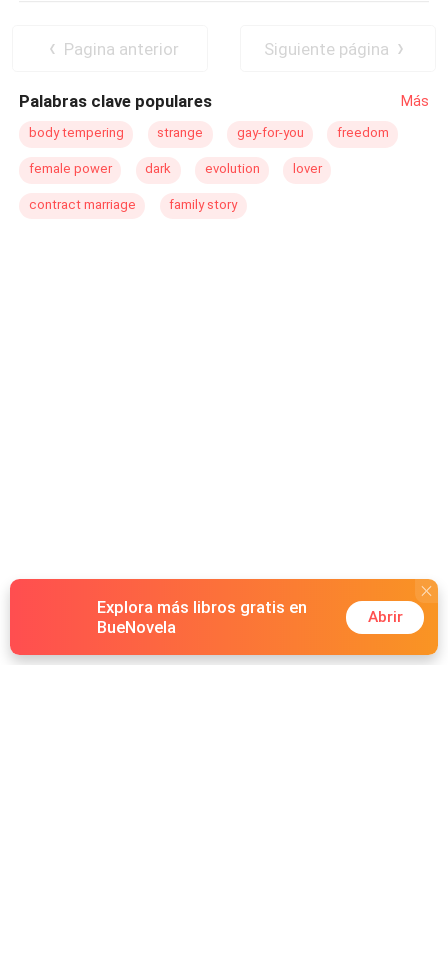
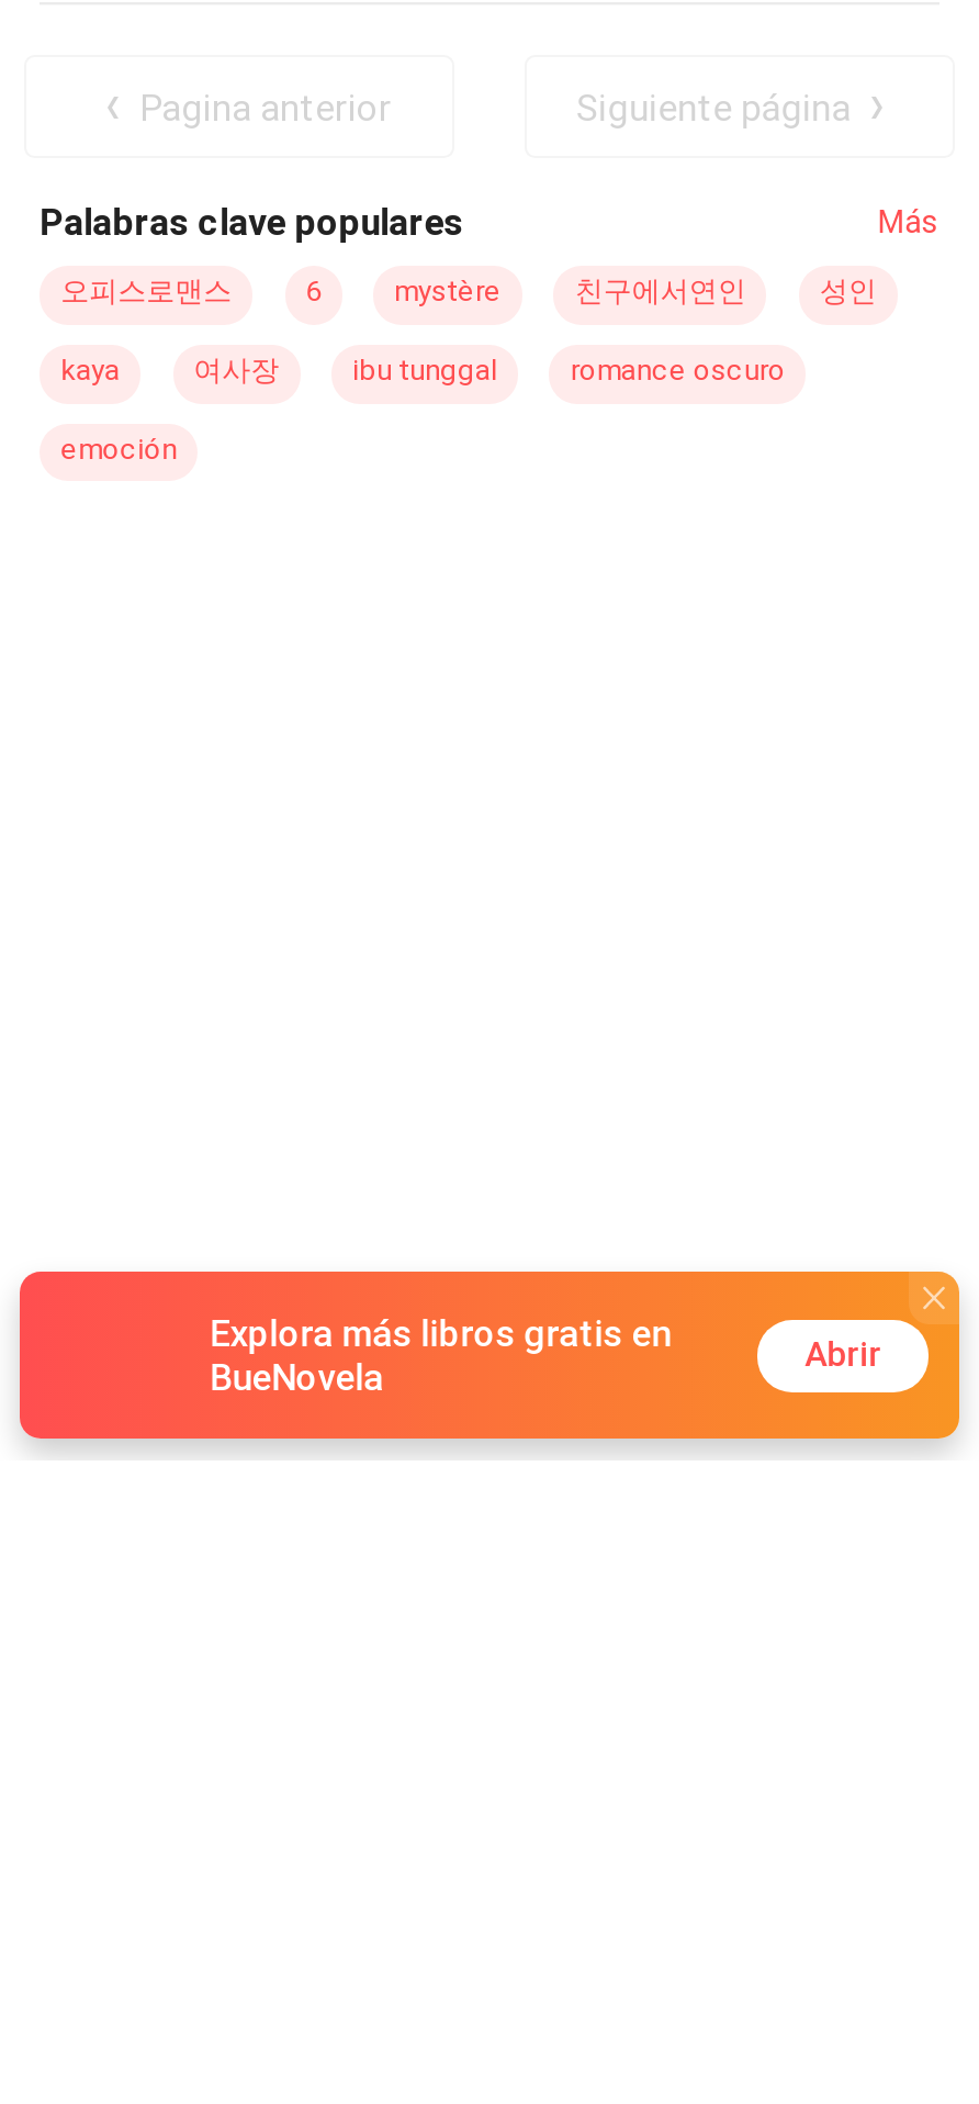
- body tempering
- strange
- gay-for-you
- freedom
+ 오피스로맨스
+ 6
+ mystère
+ 친구에서연인
+ 성인

- female power
- dark
- evolution
- lover
+ kaya
+ 여사장
+ ibu tunggal
+ romance oscuro

- contract marriage
- family story
+ emoción
